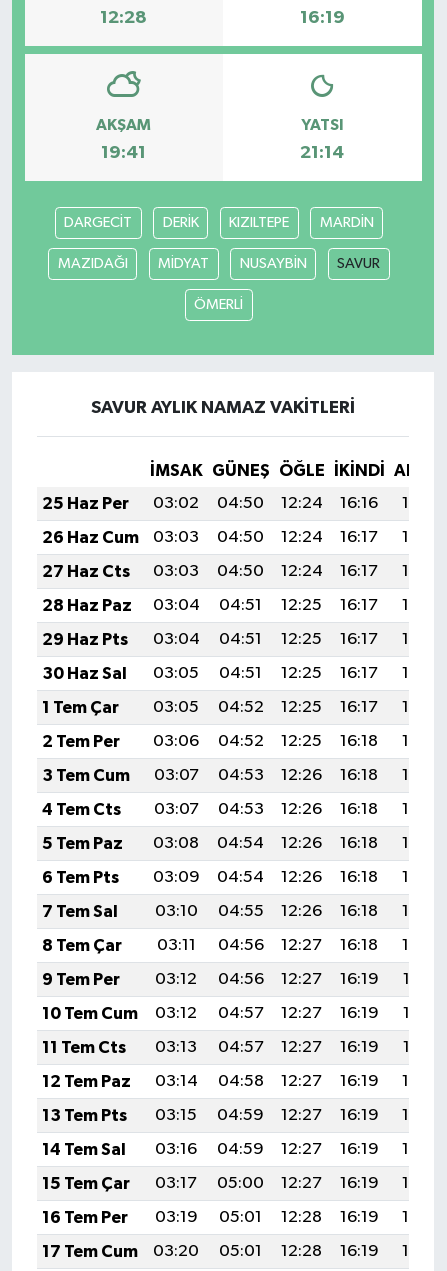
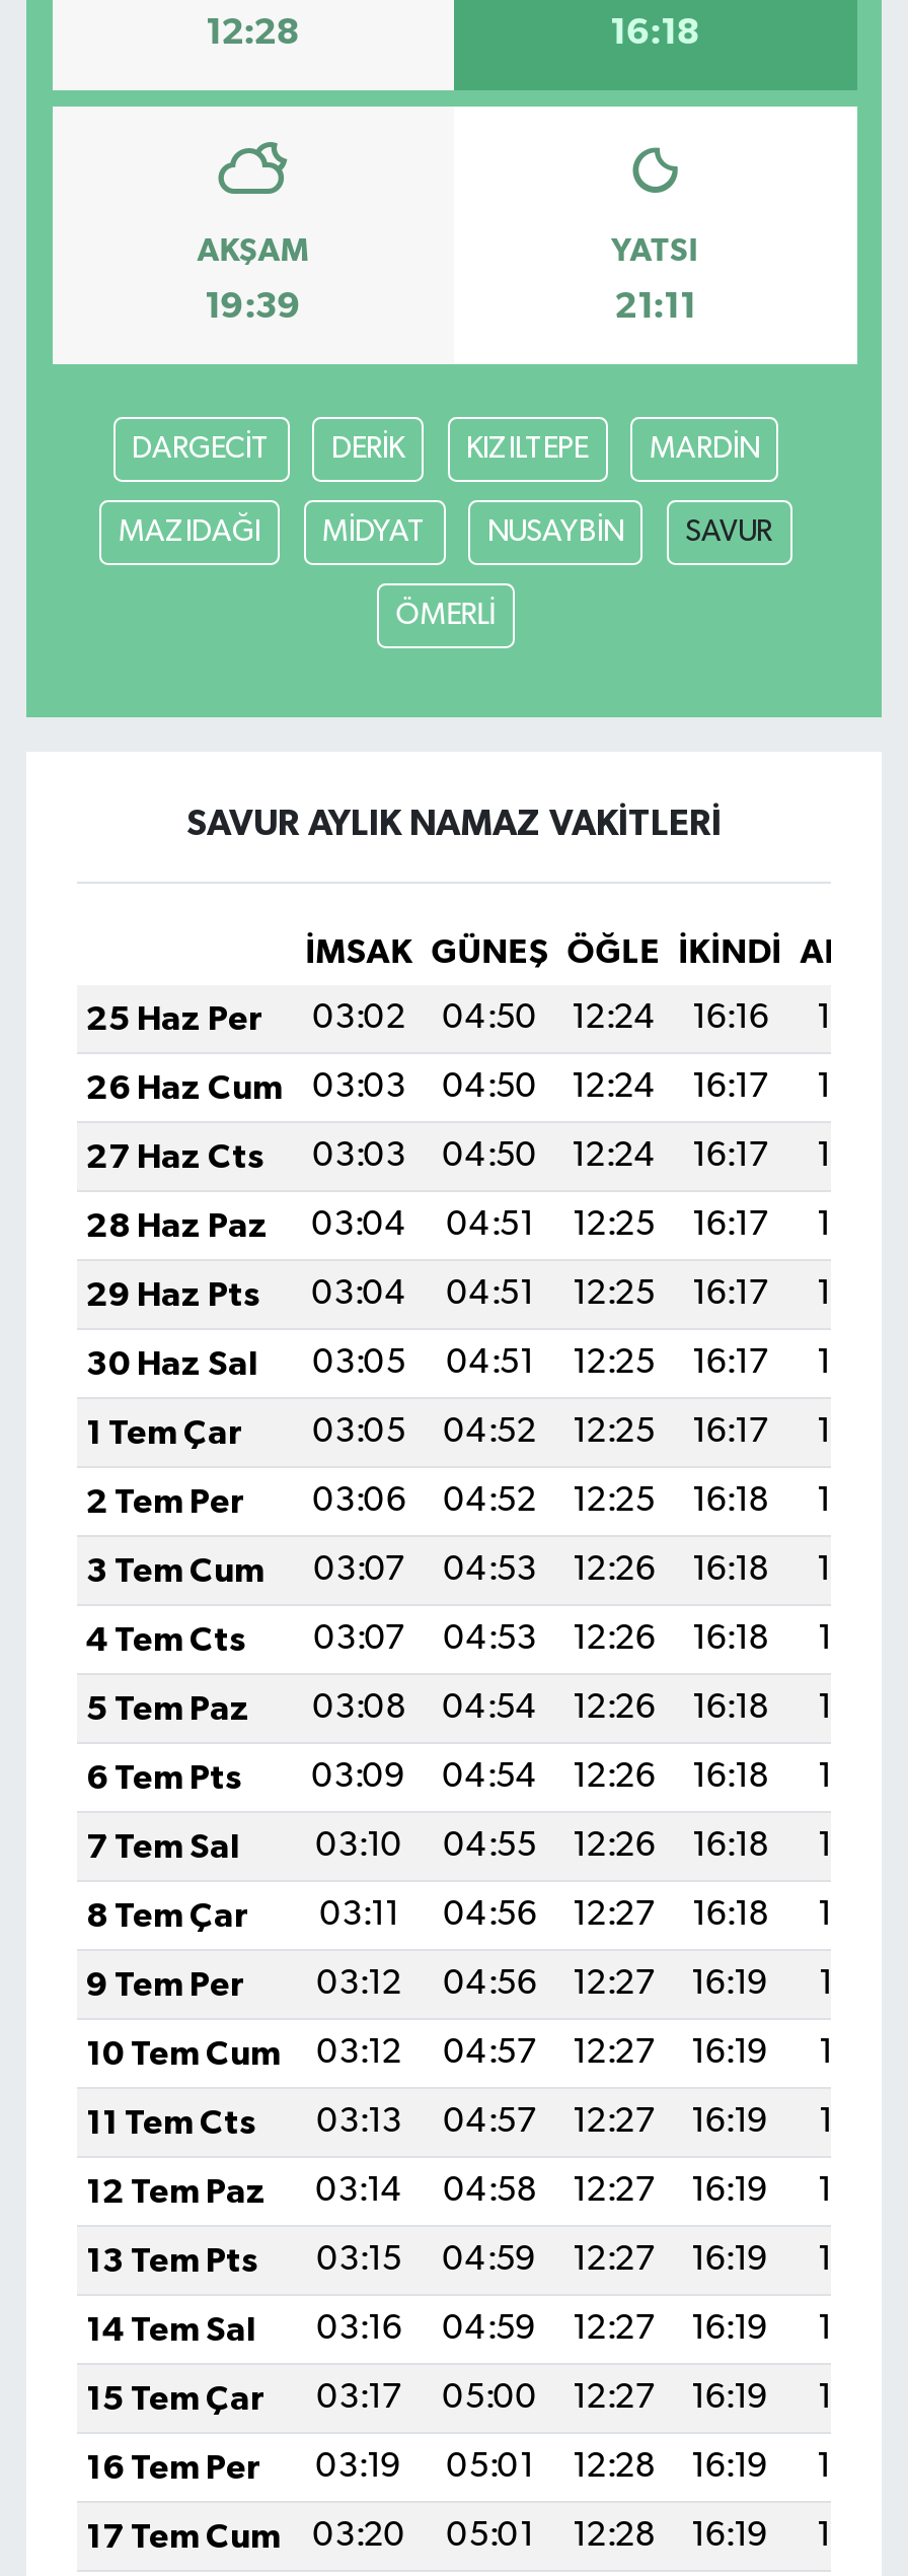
- 16:19
+ 16:18

- 19:41
+ 19:39

- 21:14
+ 21:11
